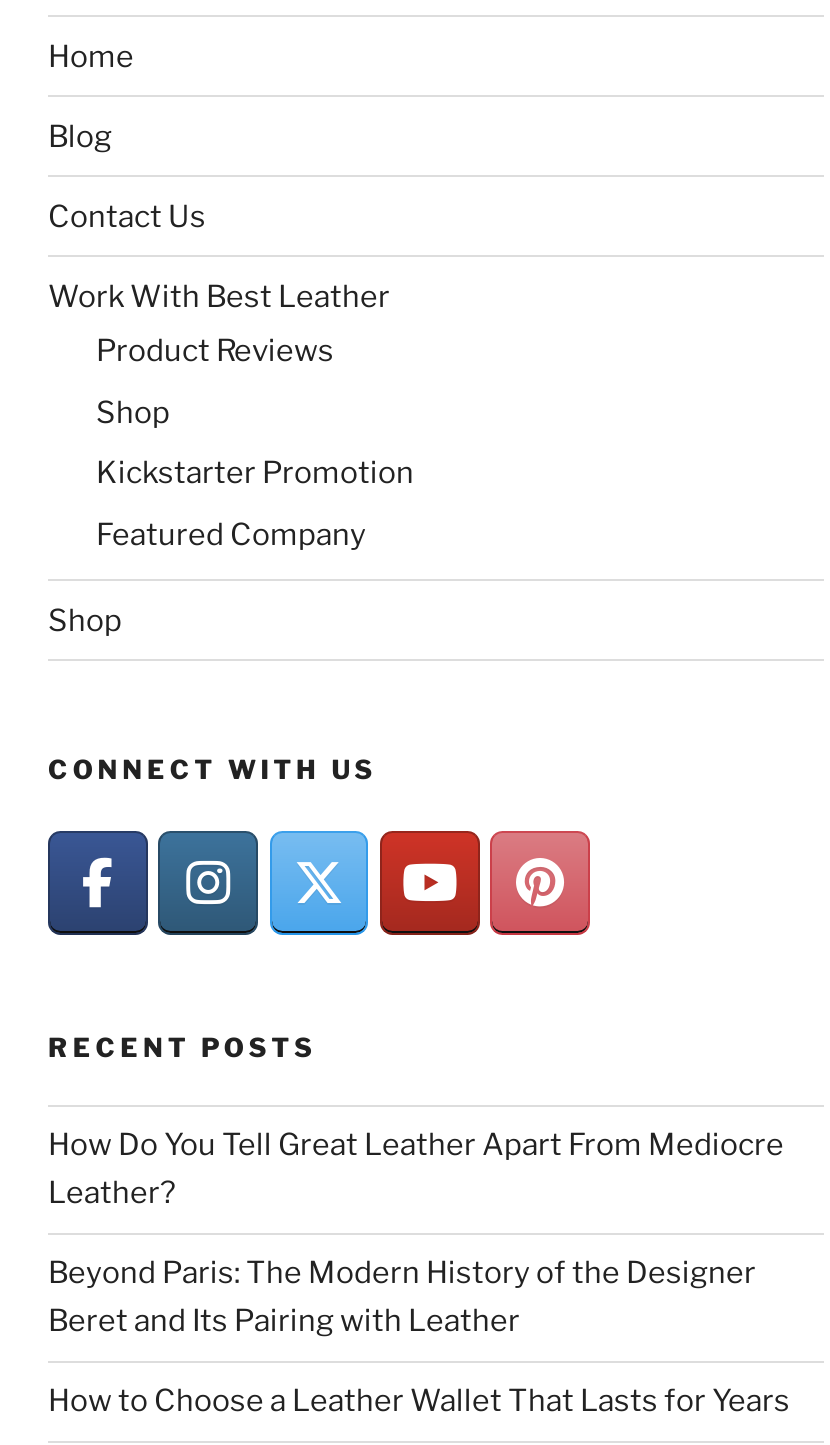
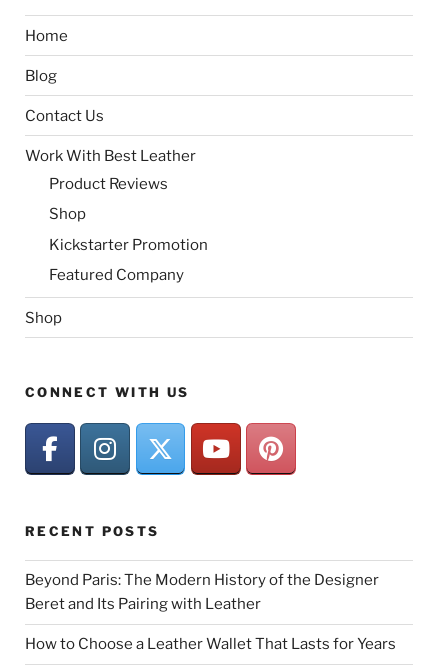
- How Do You Tell Great Leather Apart From Mediocre
- Leather?
